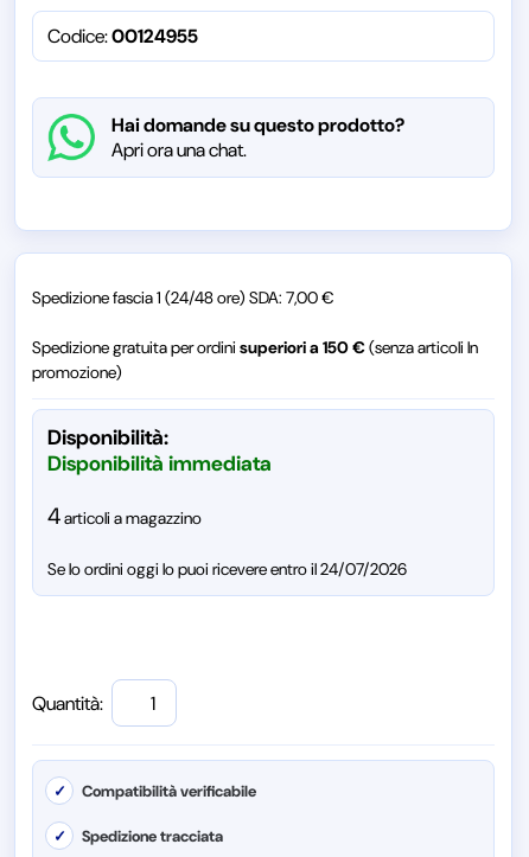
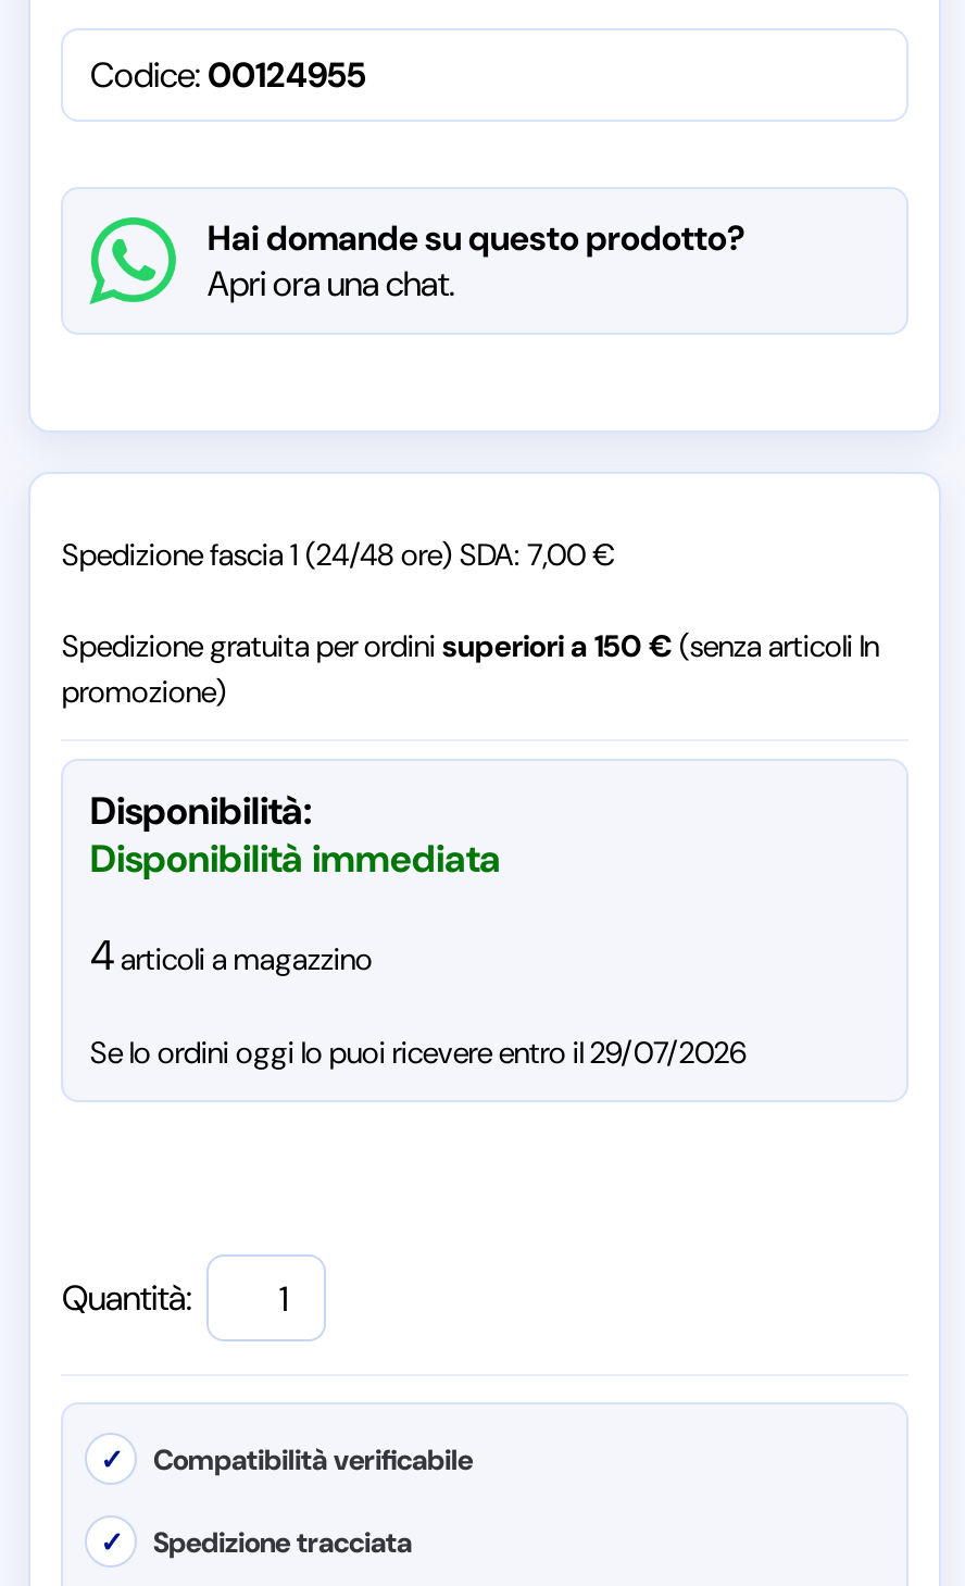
- Se lo ordini oggi lo puoi ricevere entro il 24/07/2026
+ Se lo ordini oggi lo puoi ricevere entro il 29/07/2026
